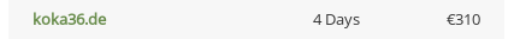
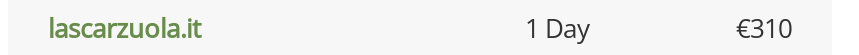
- koka36.de
- 4 Days
+ lascarzuola.it
+ 1 Day
